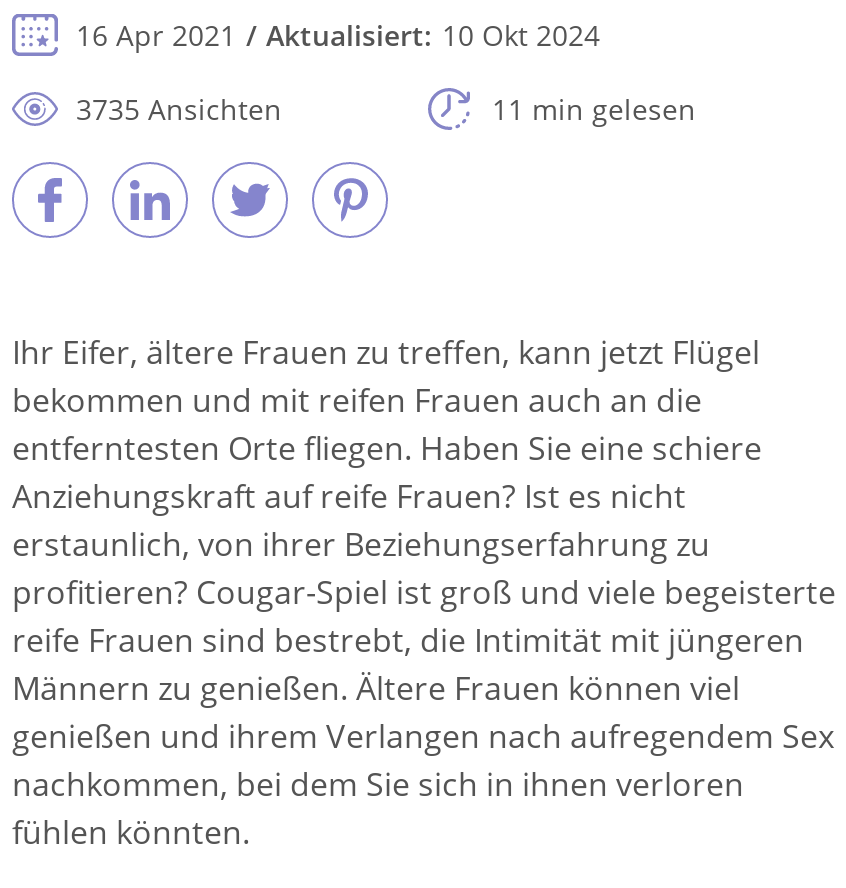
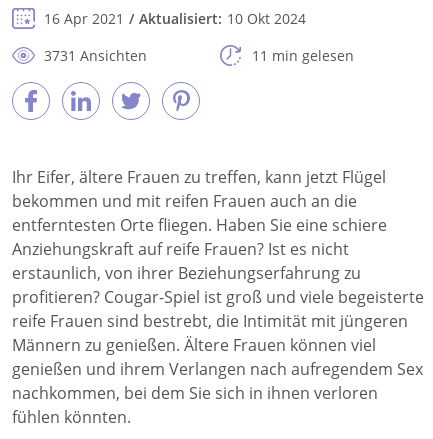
- 3735 Ansichten
+ 3731 Ansichten
